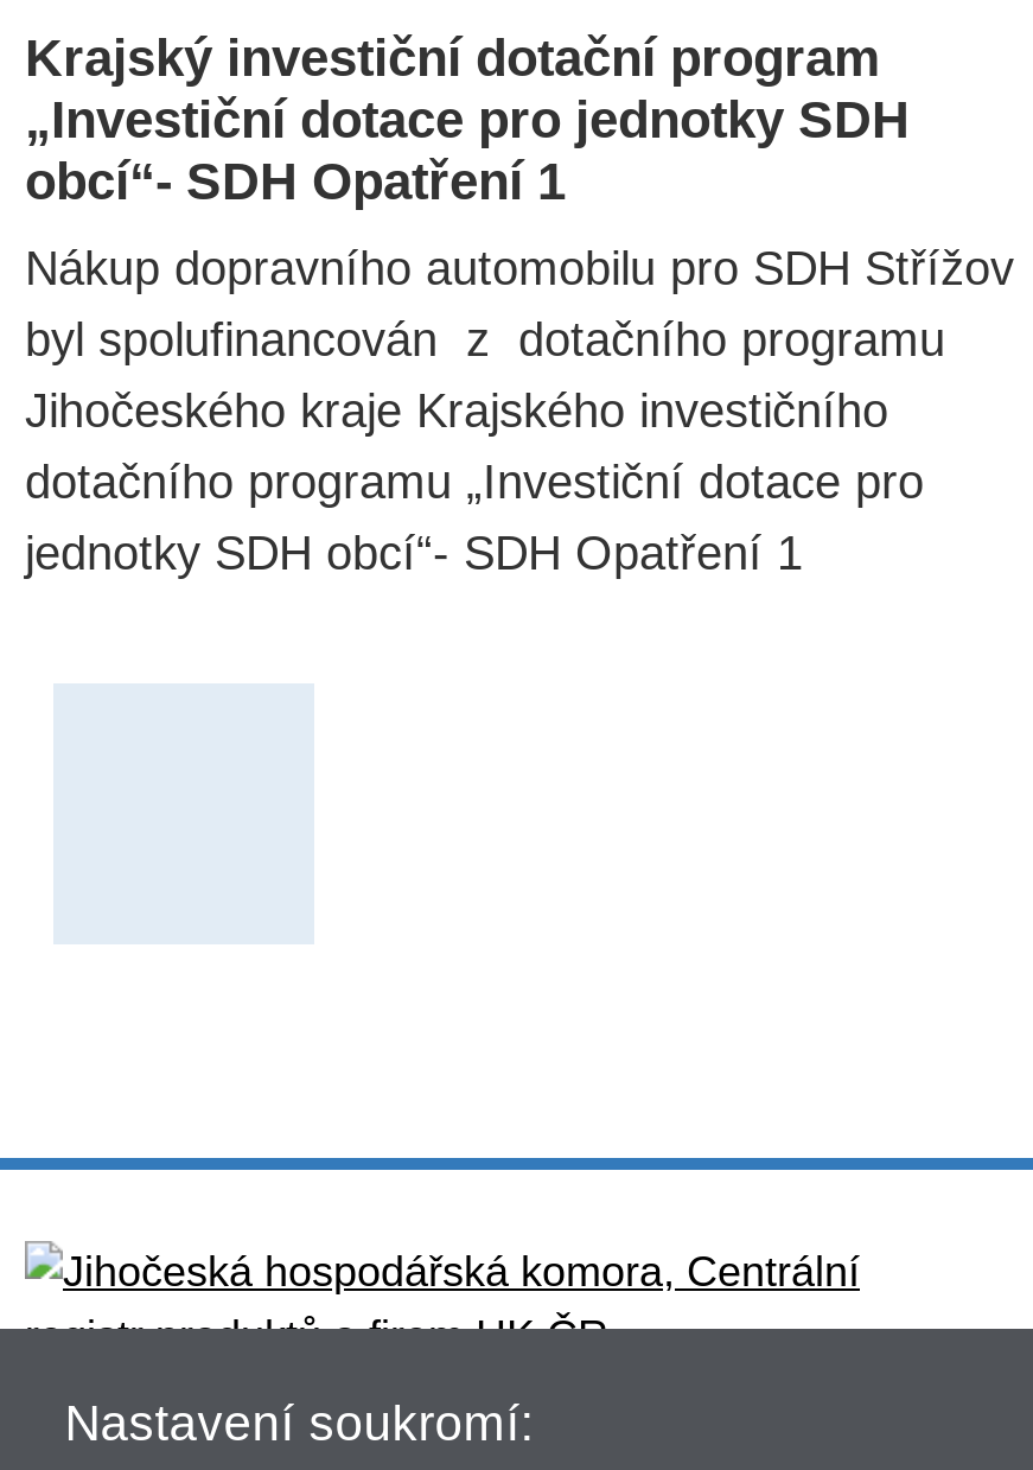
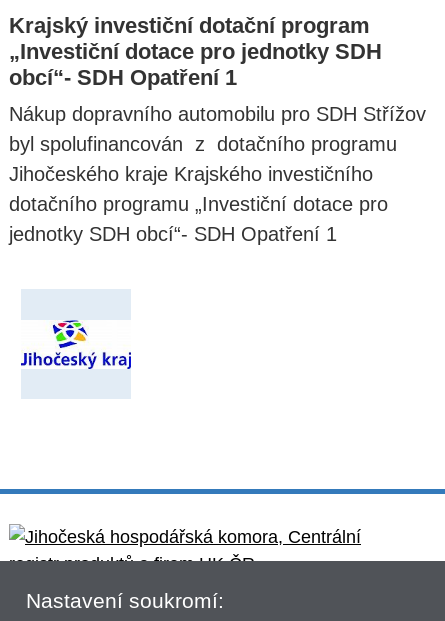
+ [image]
